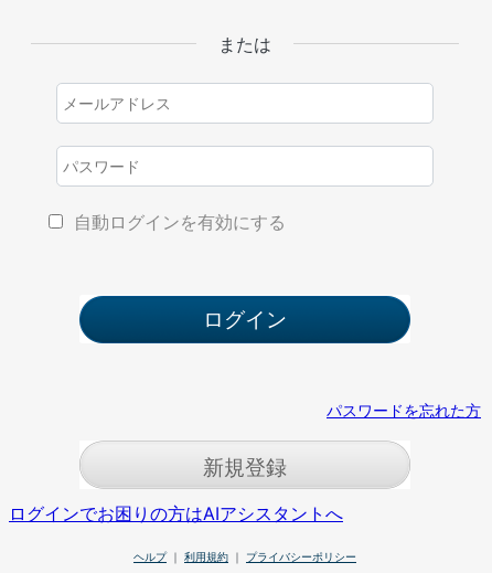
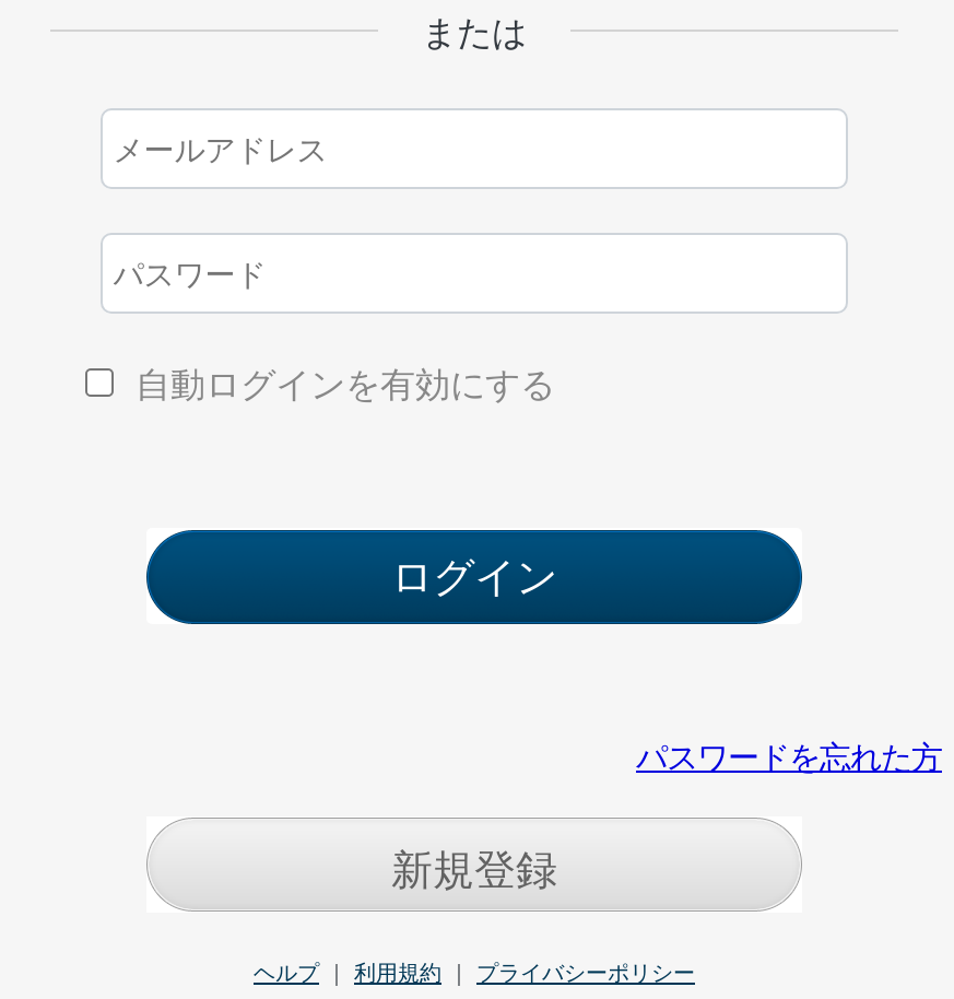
- ログインでお困りの方はAIアシスタントへ
